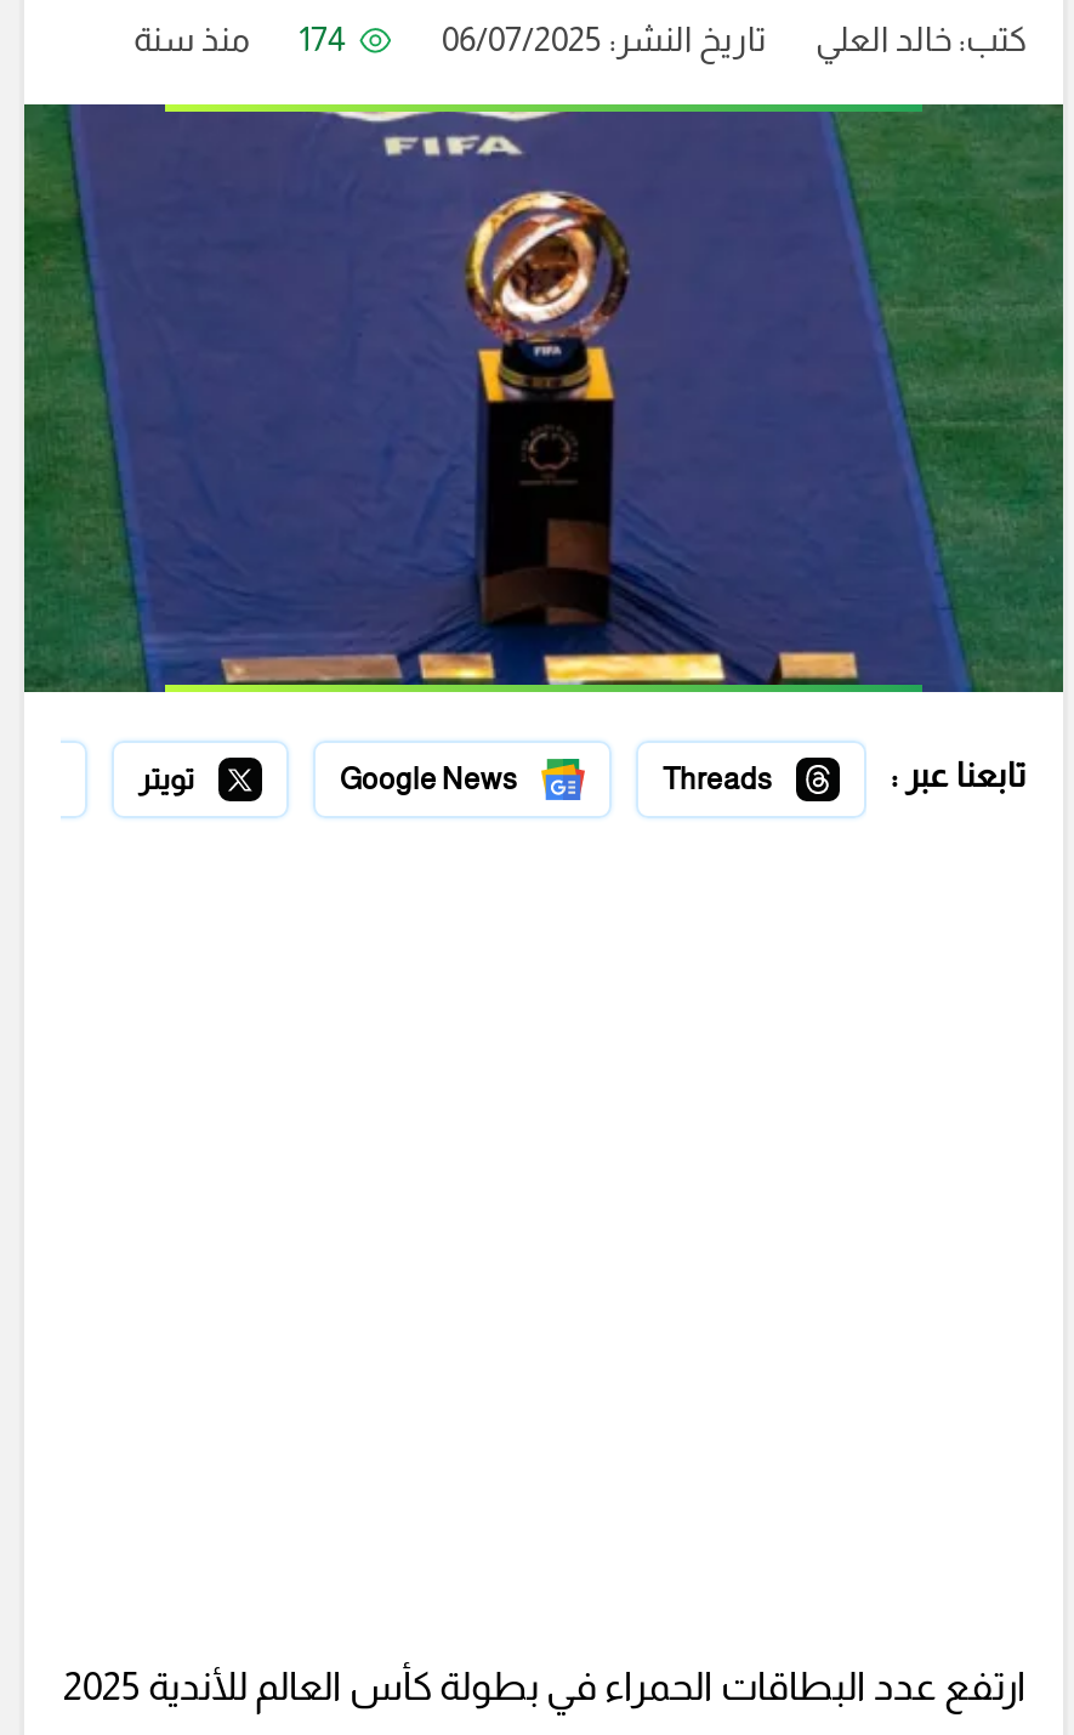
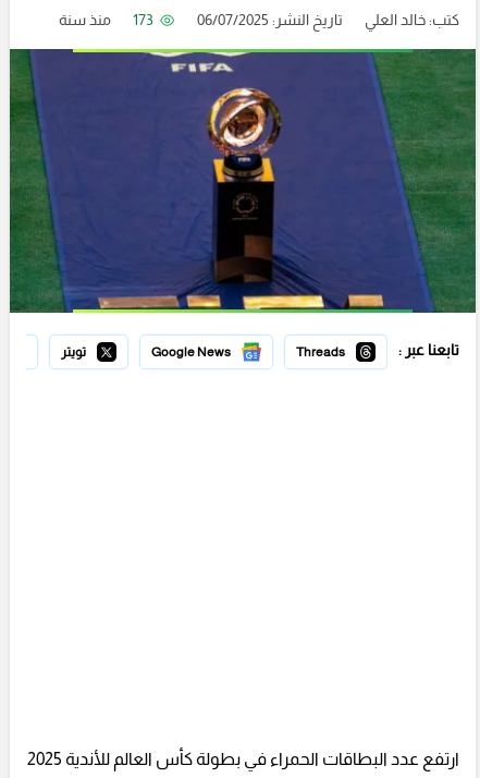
- 174
+ 173
